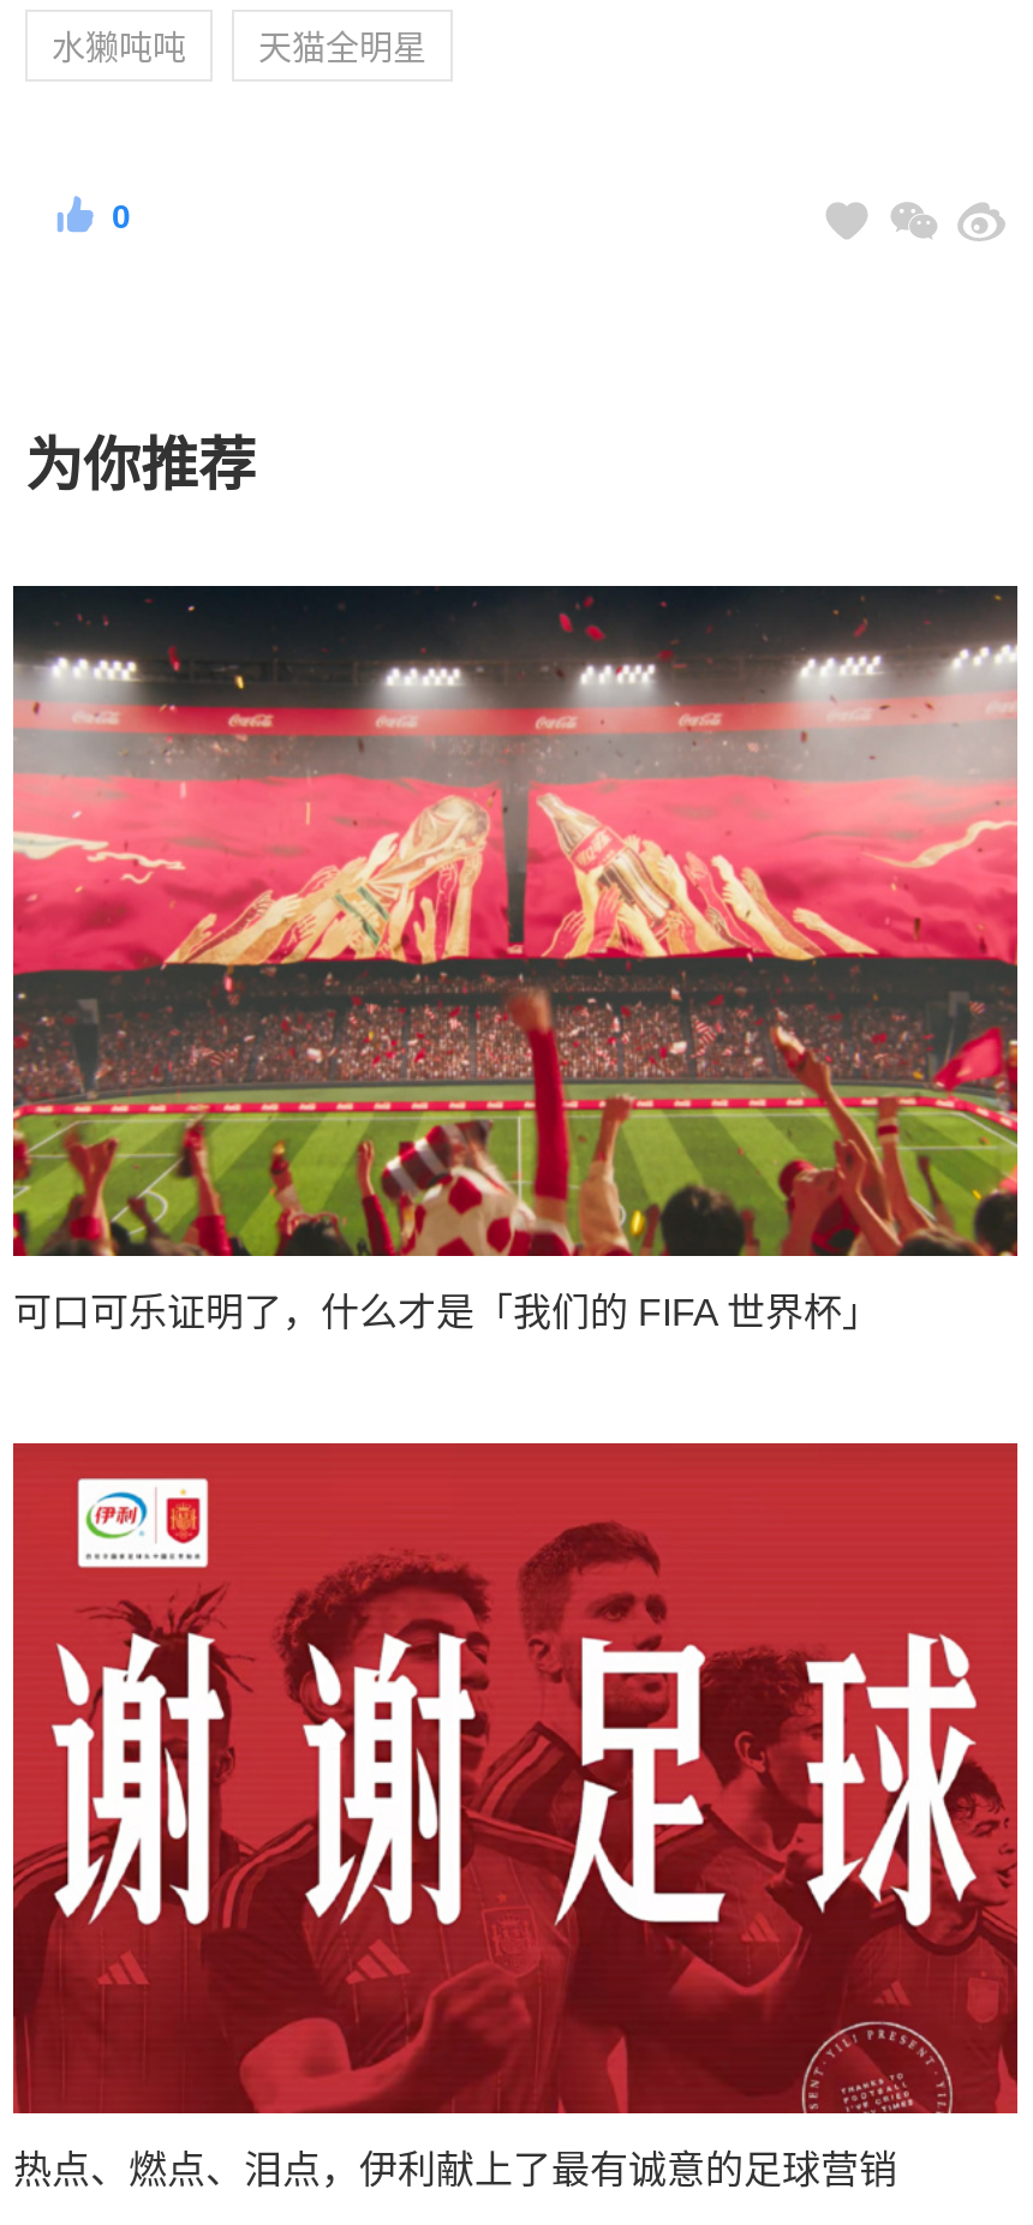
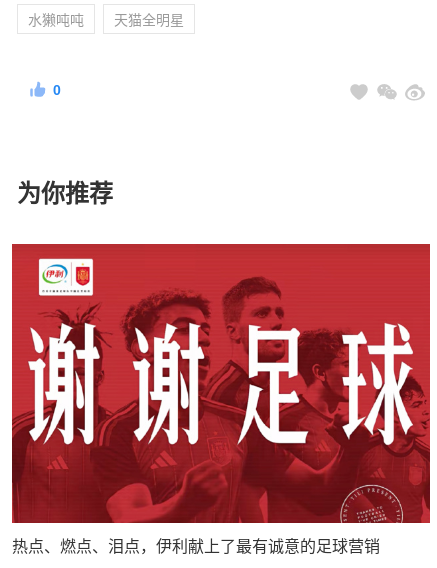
- [image]
- 可口可乐证明了，什么才是「我们的 FIFA 世界杯」
